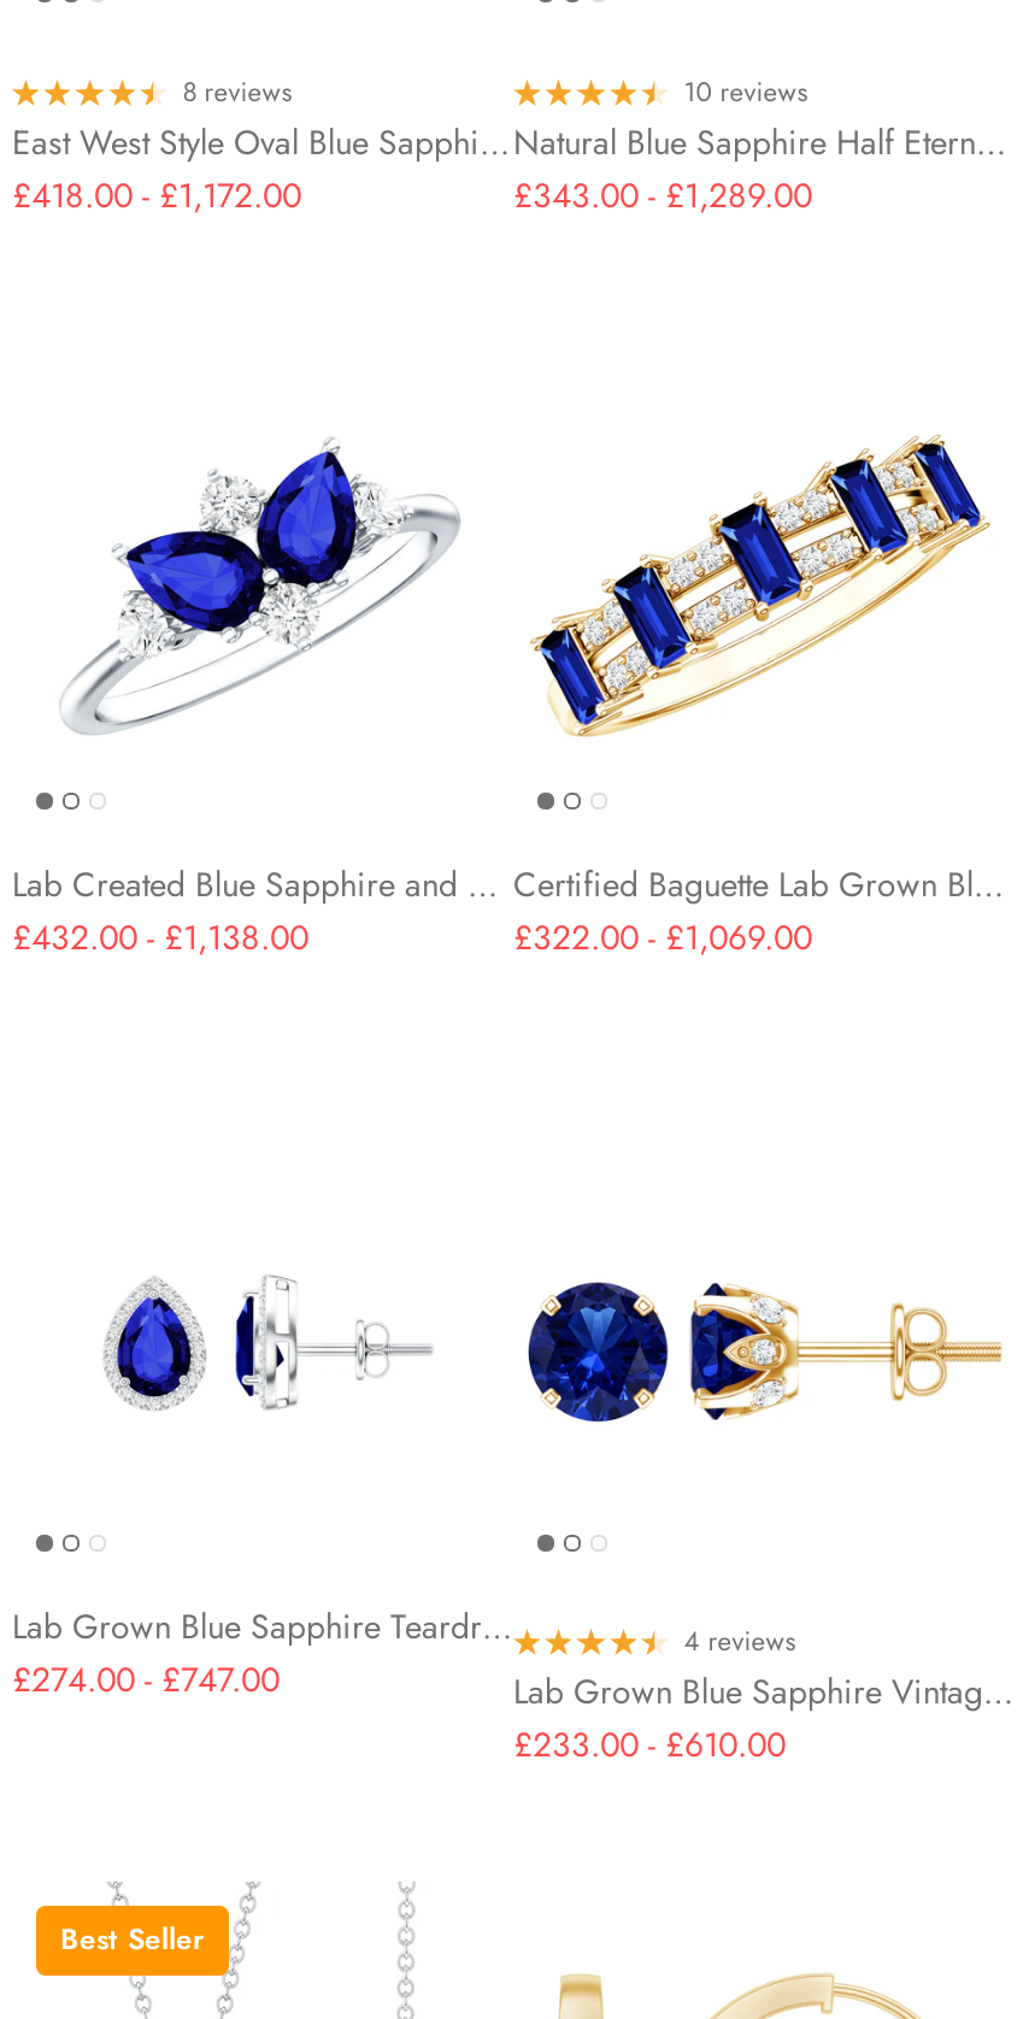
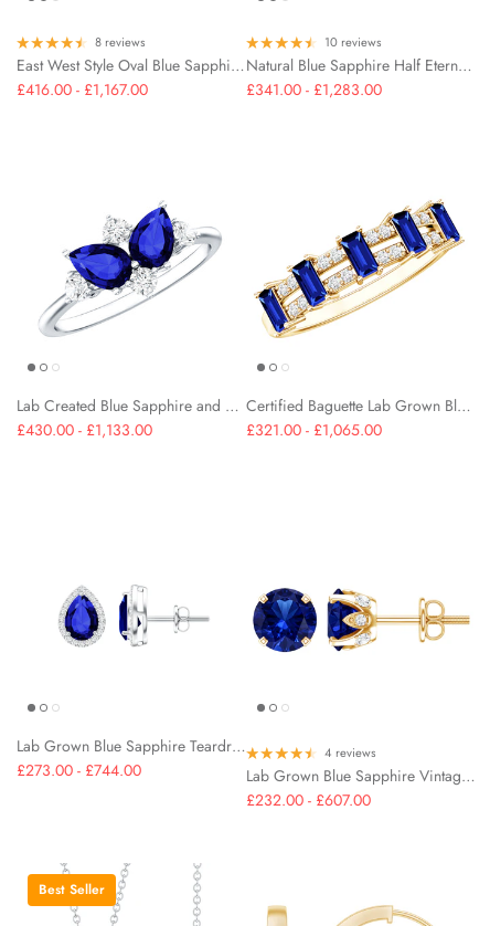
- £418.00 - £1,172.00
+ £416.00 - £1,167.00

- £343.00 - £1,289.00
+ £341.00 - £1,283.00

- £432.00 - £1,138.00
+ £430.00 - £1,133.00

- £322.00 - £1,069.00
+ £321.00 - £1,065.00

- £274.00 - £747.00
+ £273.00 - £744.00

- £233.00 - £610.00
+ £232.00 - £607.00
